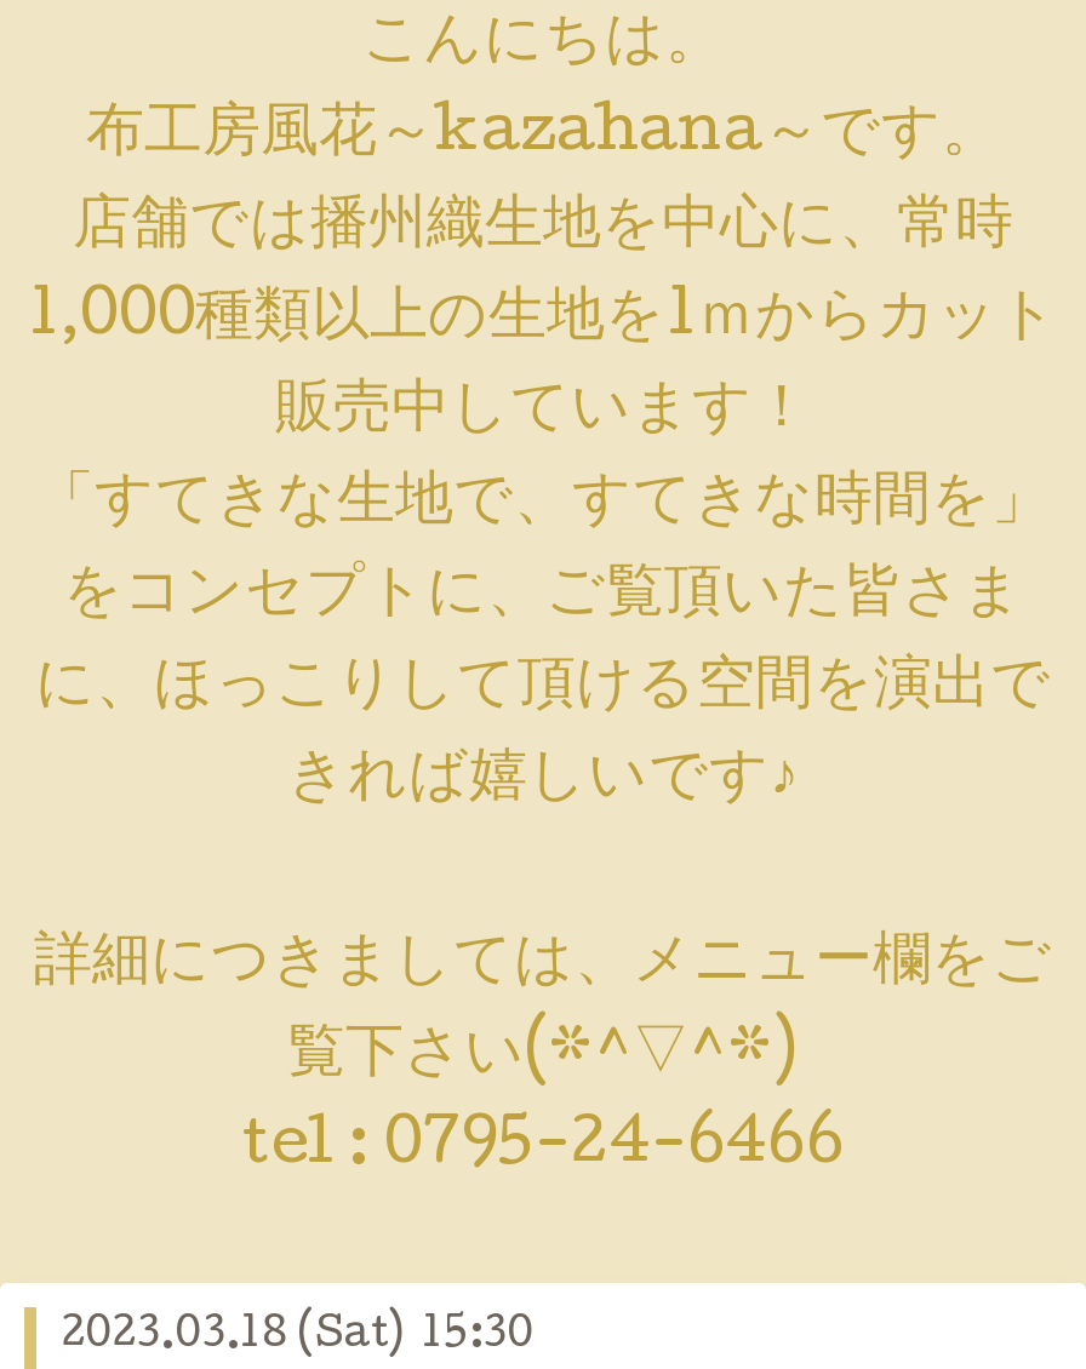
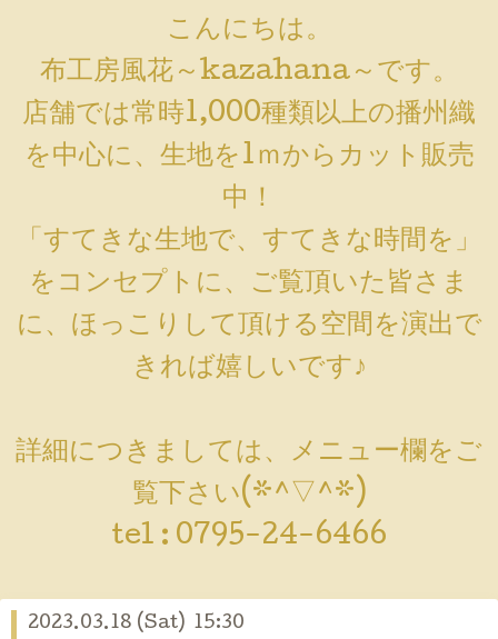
- 店舗では播州織生地を中心に、常時
- 1,000種類以上の生地を1ｍからカット
- 販売中しています！
+ 店舗では常時1,000種類以上の播州織
+ を中心に、生地を1ｍからカット販売
+ 中！
